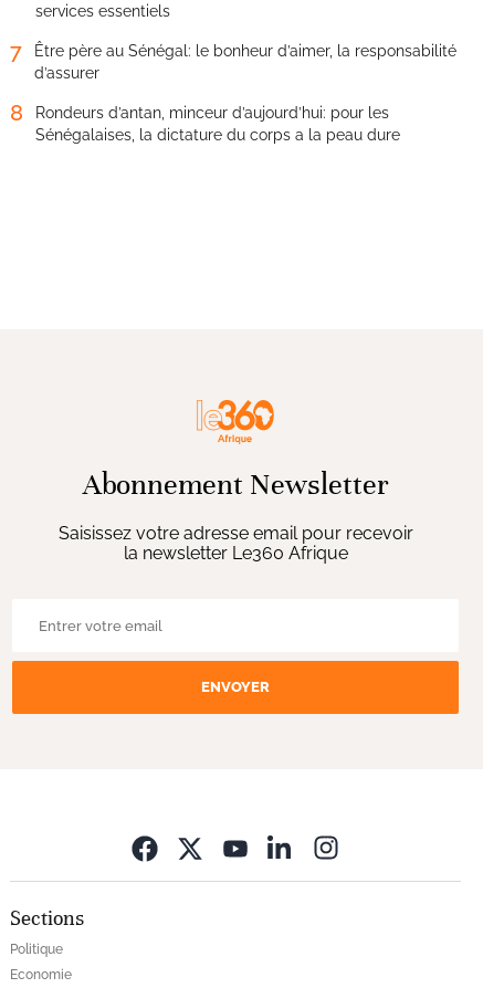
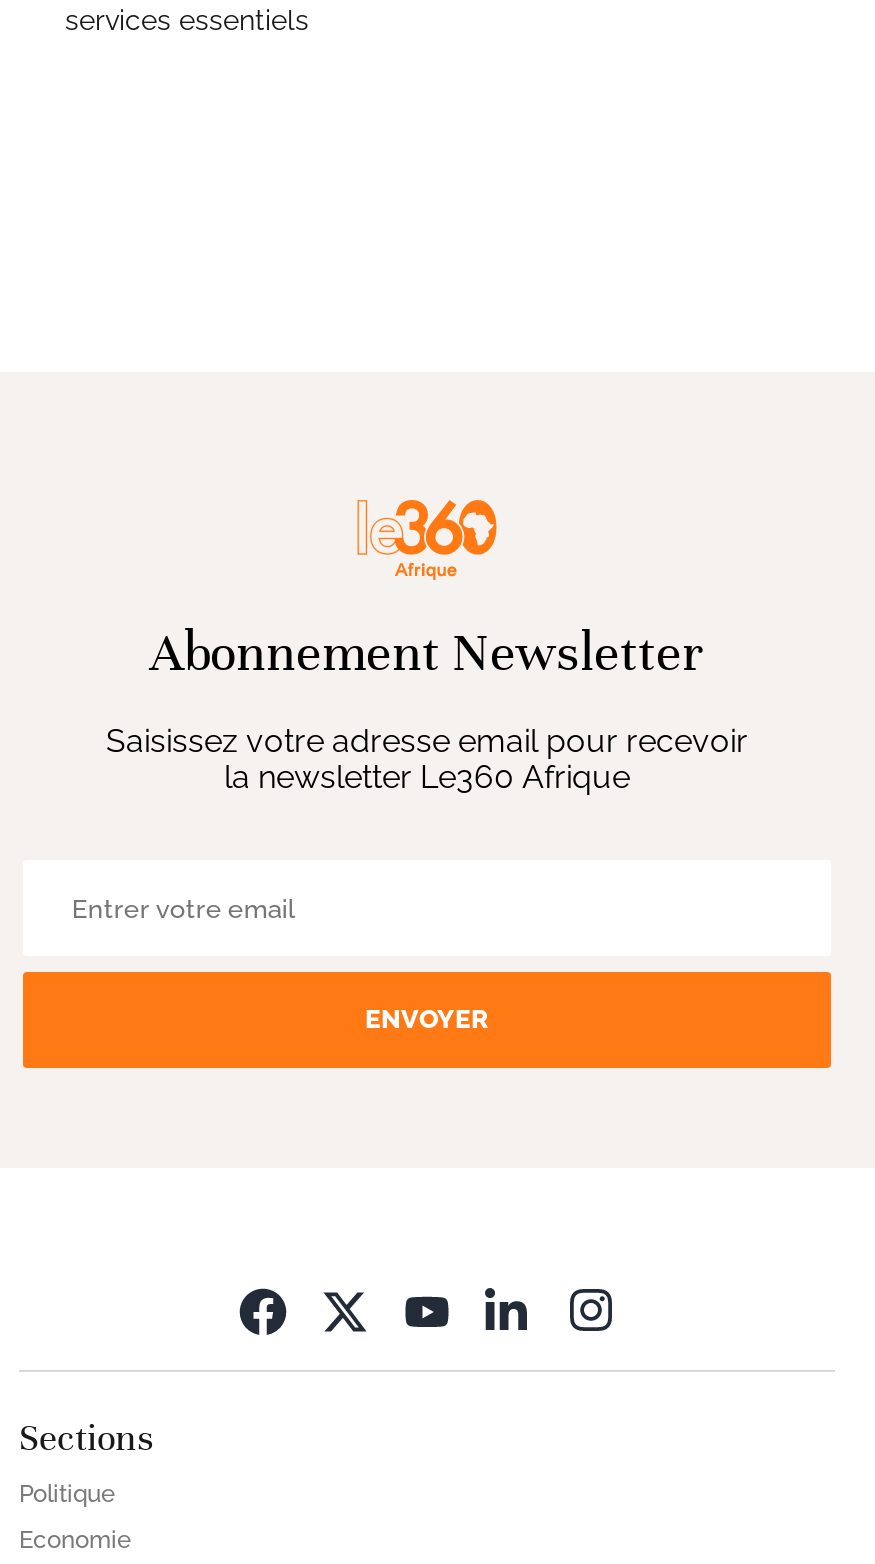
- 7
- Être père au Sénégal: le bonheur d’aimer, la responsabilité
- d’assurer
- 8
- Rondeurs d’antan, minceur d’aujourd’hui: pour les
- Sénégalaises, la dictature du corps a la peau dure
